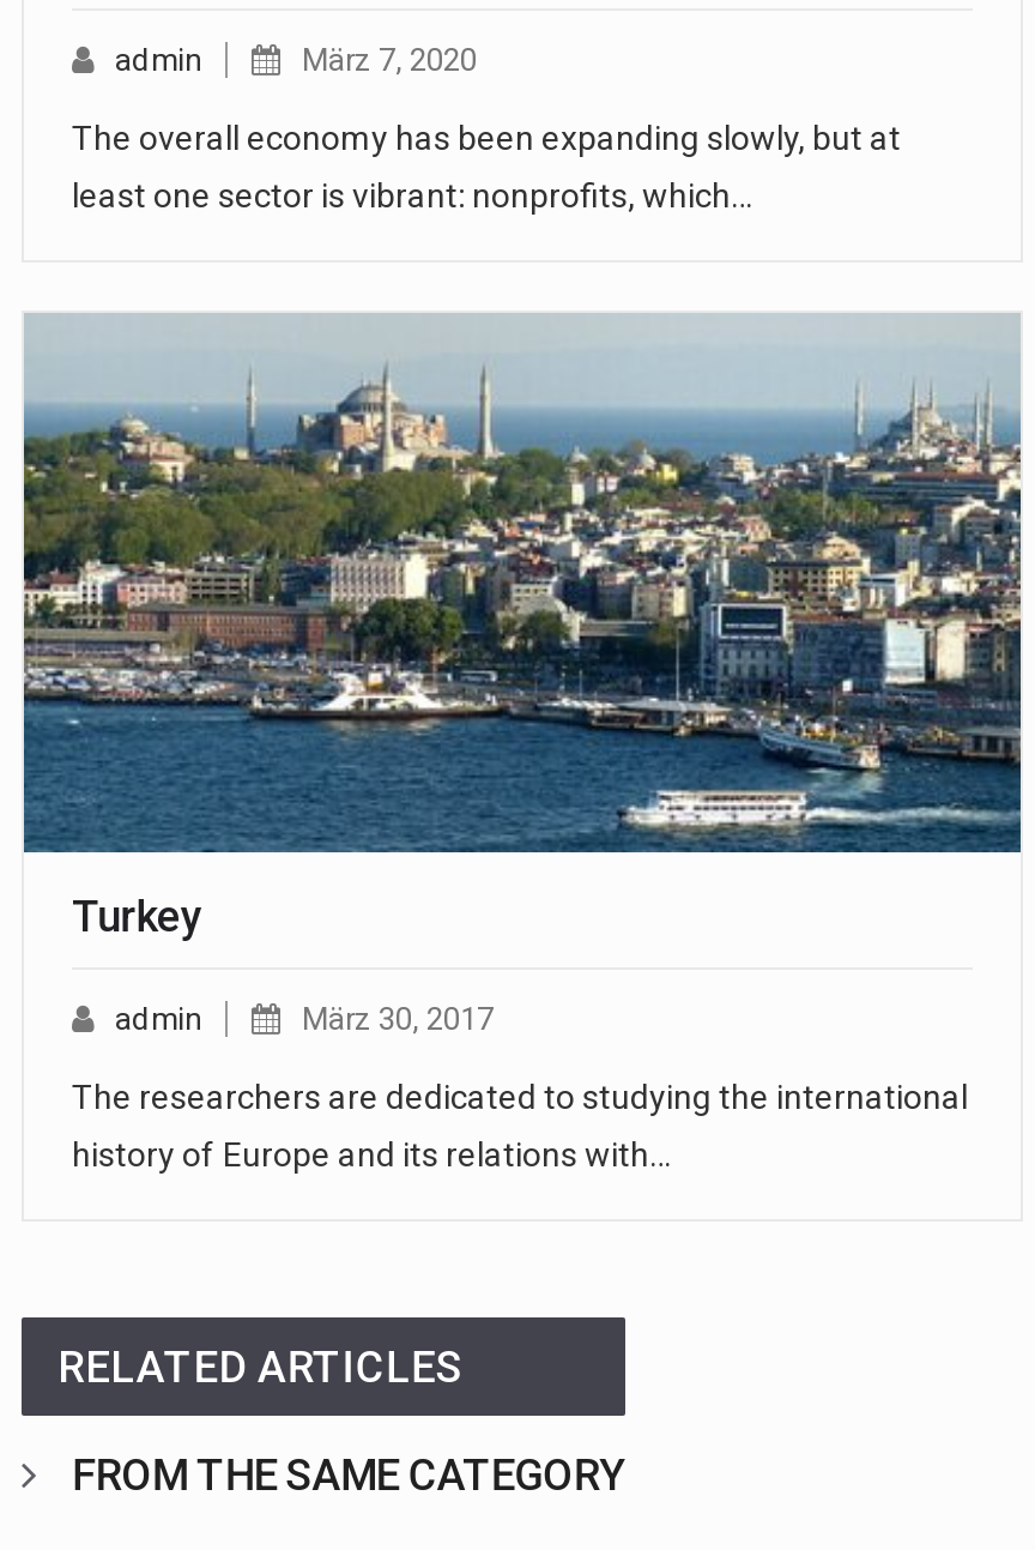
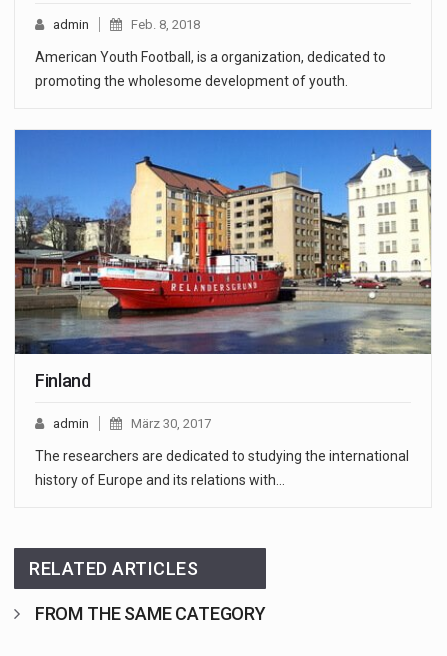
- März 7, 2020
+ Feb. 8, 2018

- The overall economy has been expanding slowly, but at
+ American Youth Football, is a organization, dedicated to

- least one sector is vibrant: nonprofits, which…
+ promoting the wholesome development of youth.

- [image]
- Turkey
+ [image]
+ Finland
